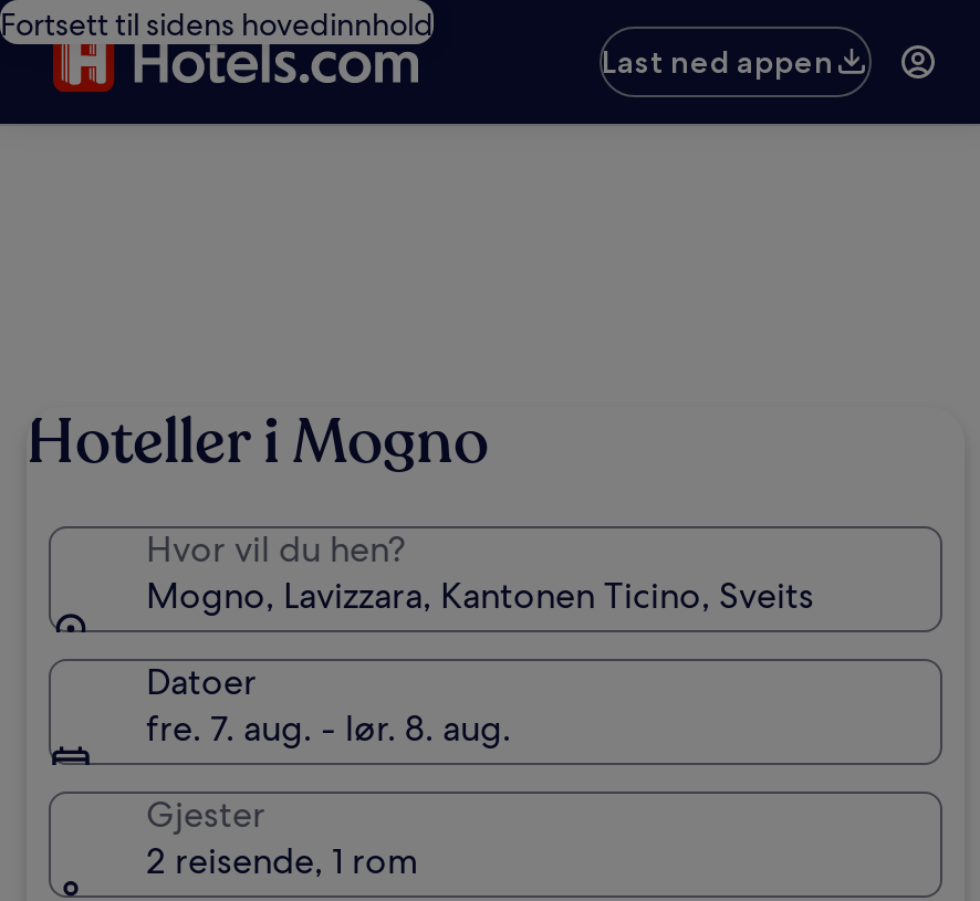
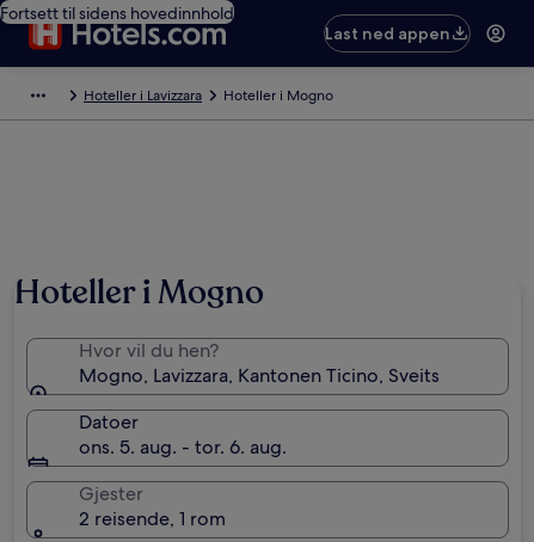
+ Hoteller i Lavizzara
+ Hoteller i Mogno

- fre. 7. aug. - lør. 8. aug.
+ ons. 5. aug. - tor. 6. aug.
